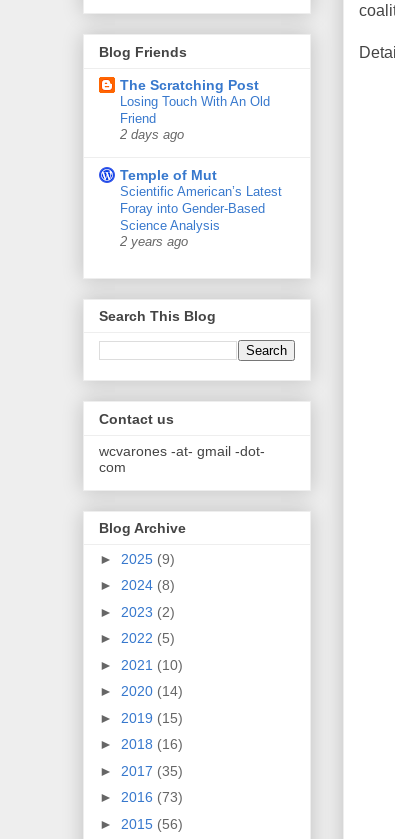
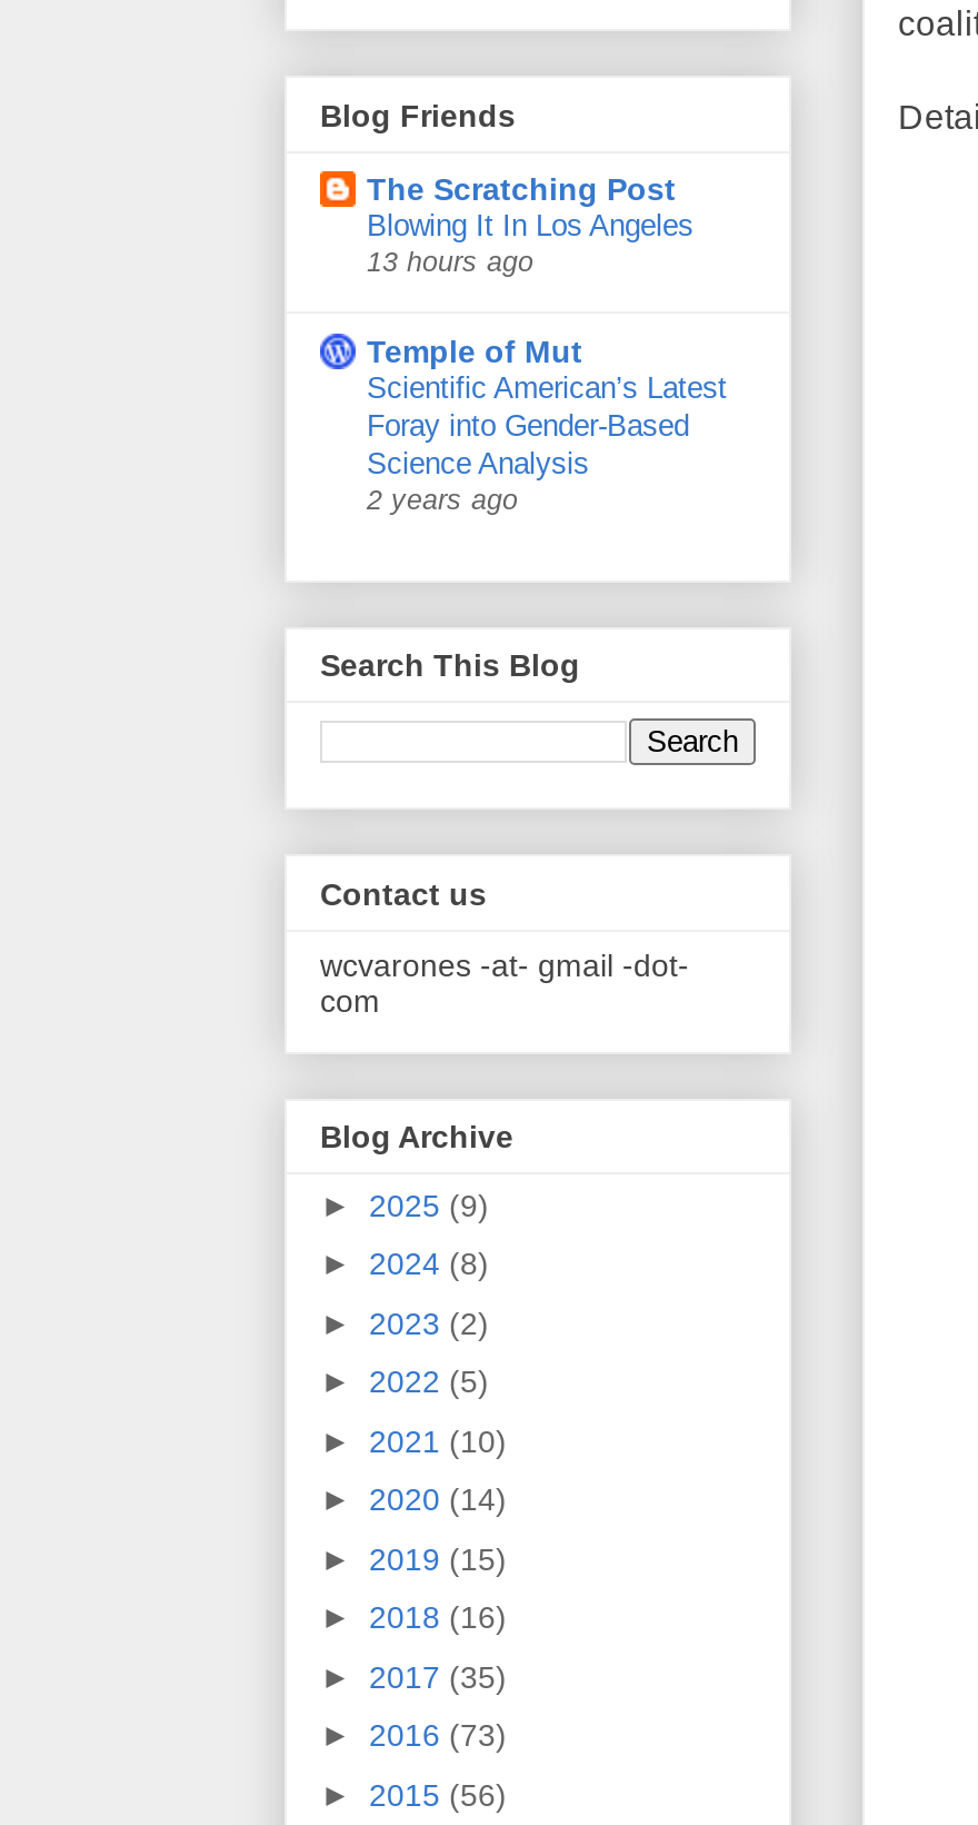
- Losing Touch With An Old
- Friend
- 2 days ago
+ Blowing It In Los Angeles
+ 13 hours ago
